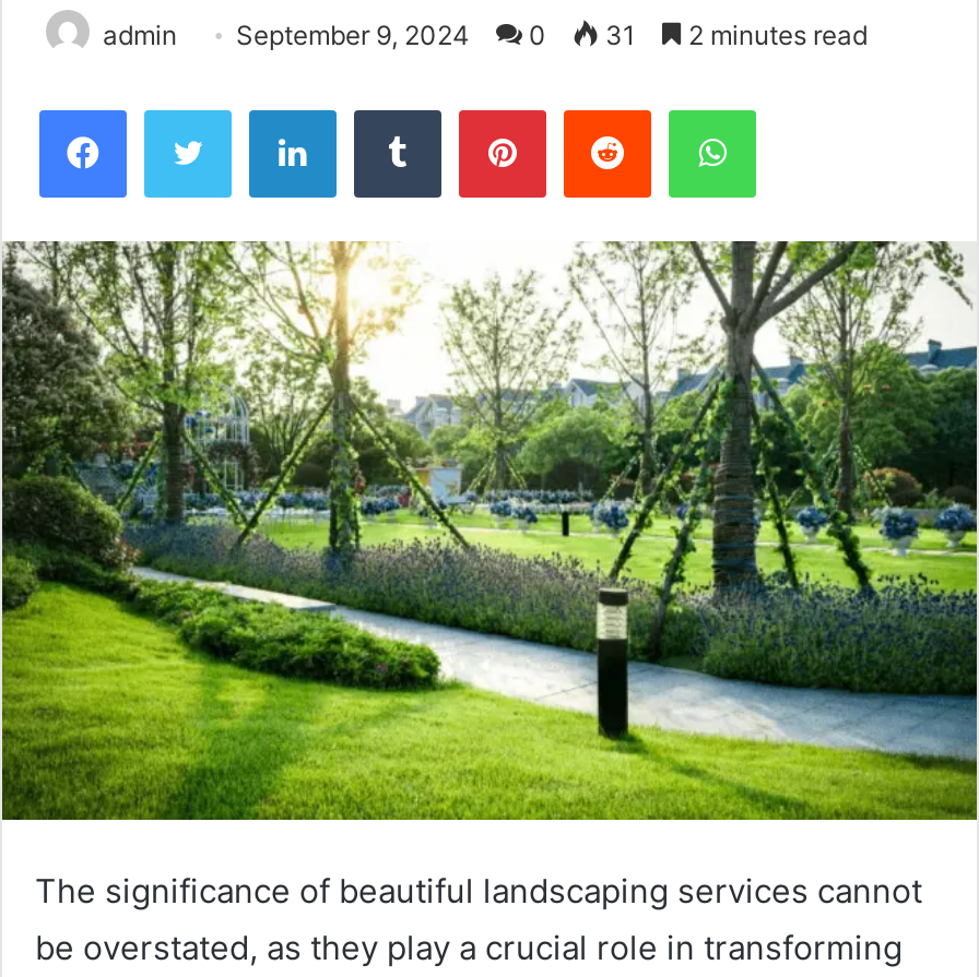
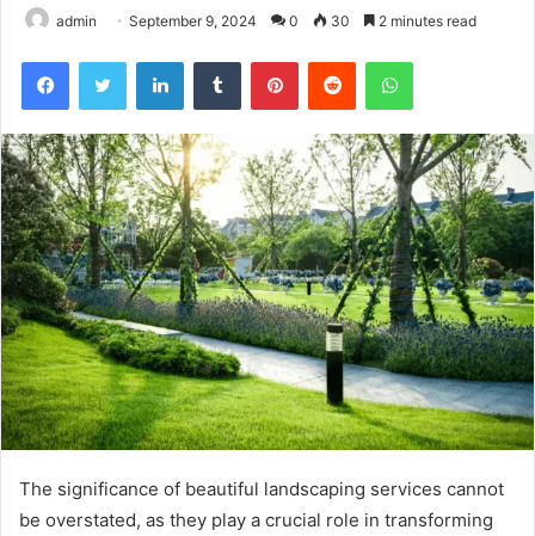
- admin September 9, 2024 0 31 2 minutes read
+ admin September 9, 2024 0 30 2 minutes read
